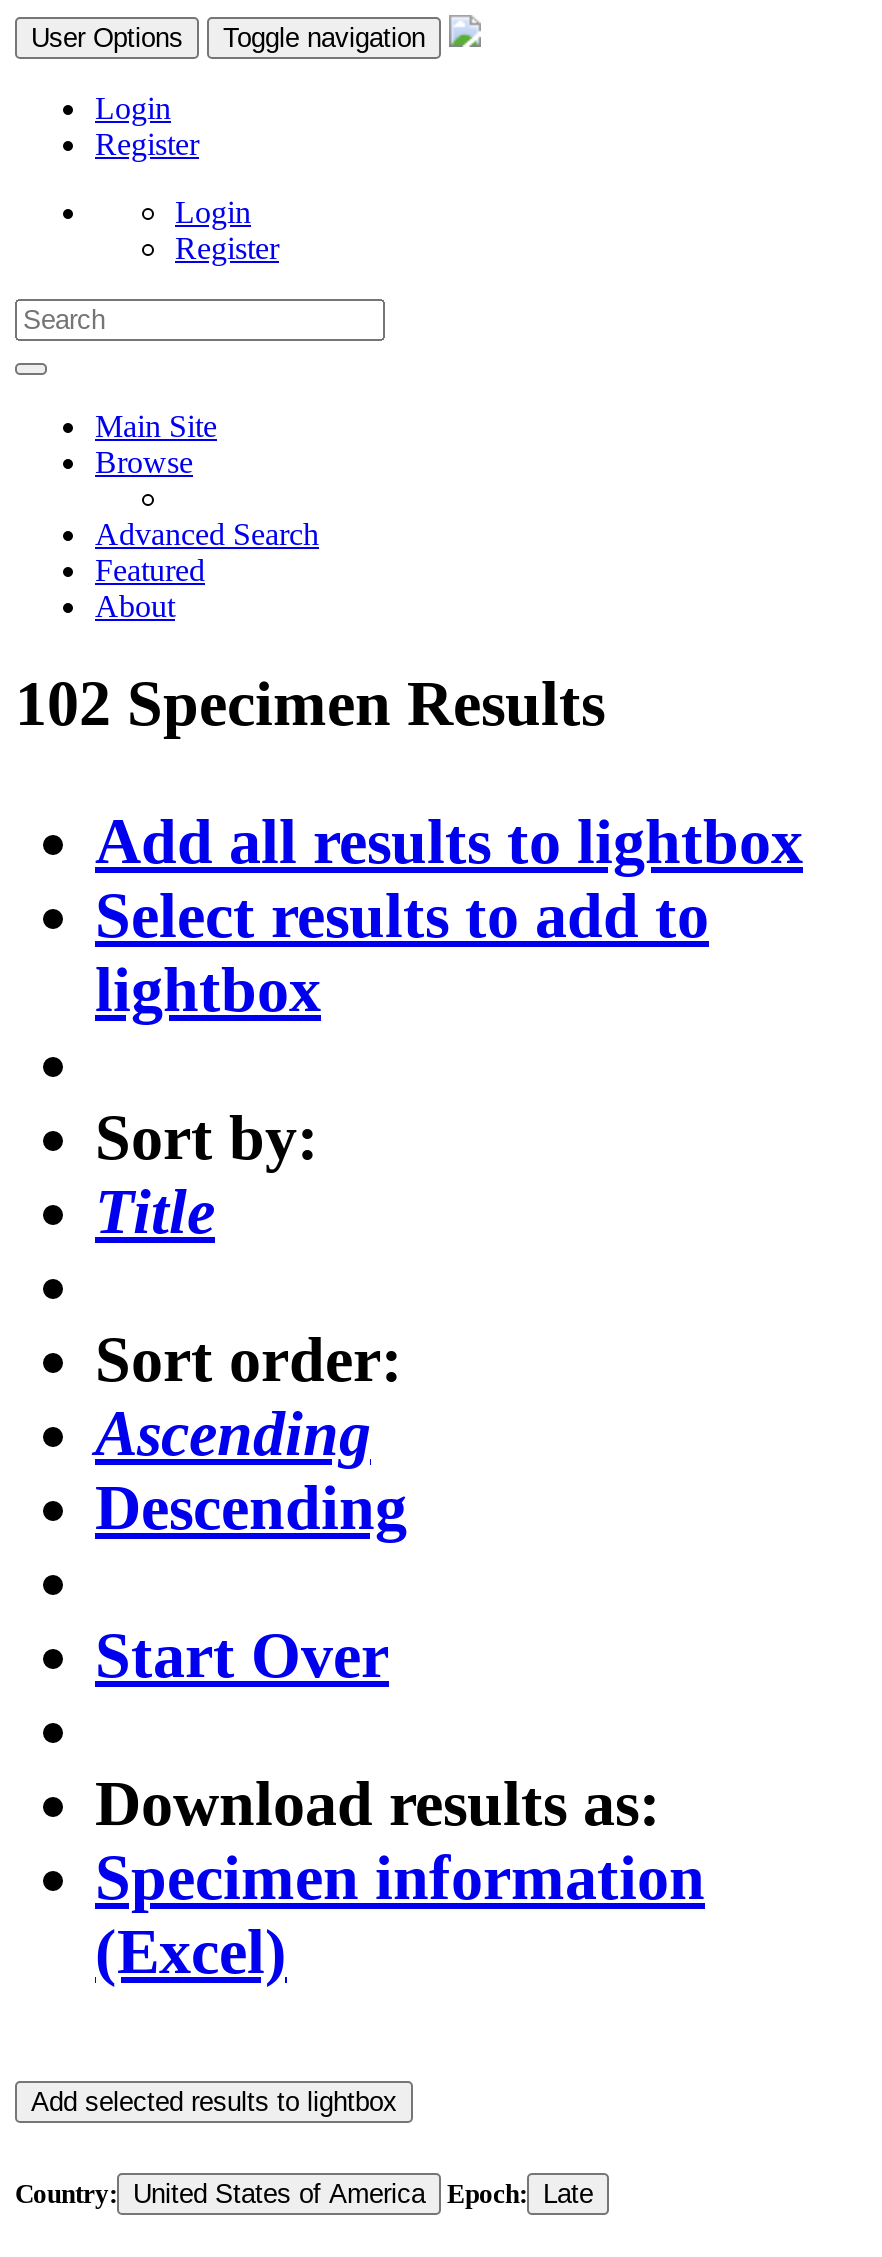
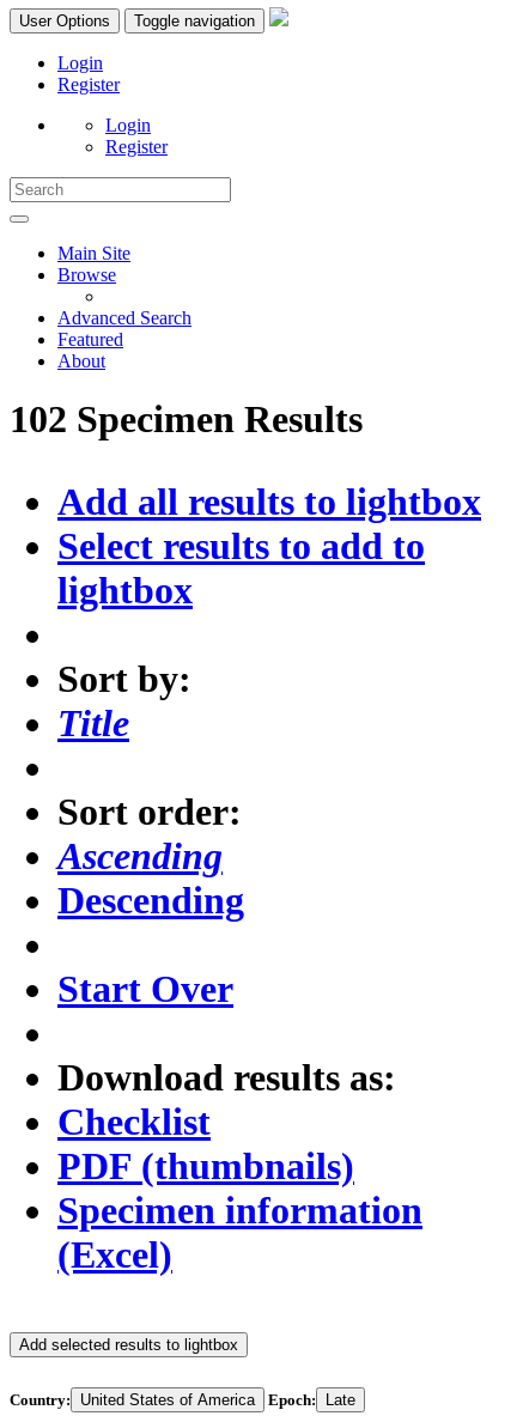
+ Checklist
+ PDF (thumbnails)
